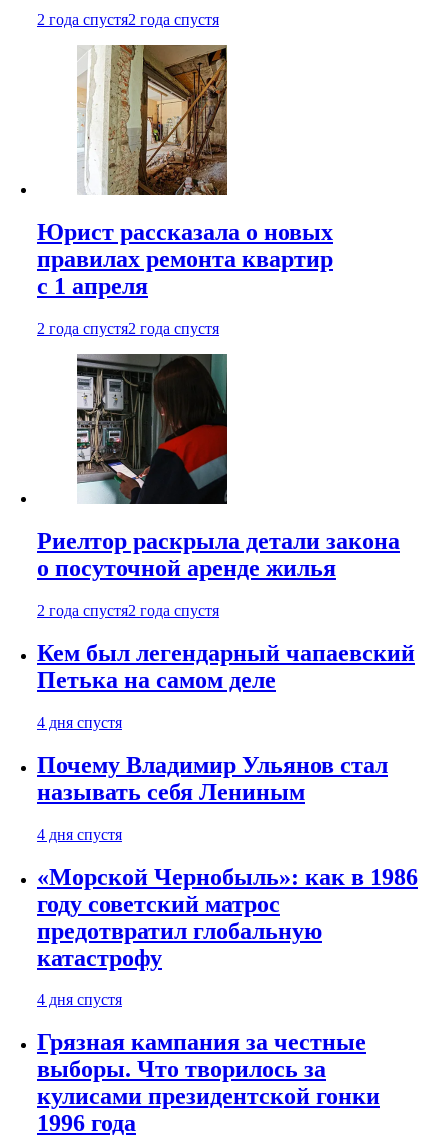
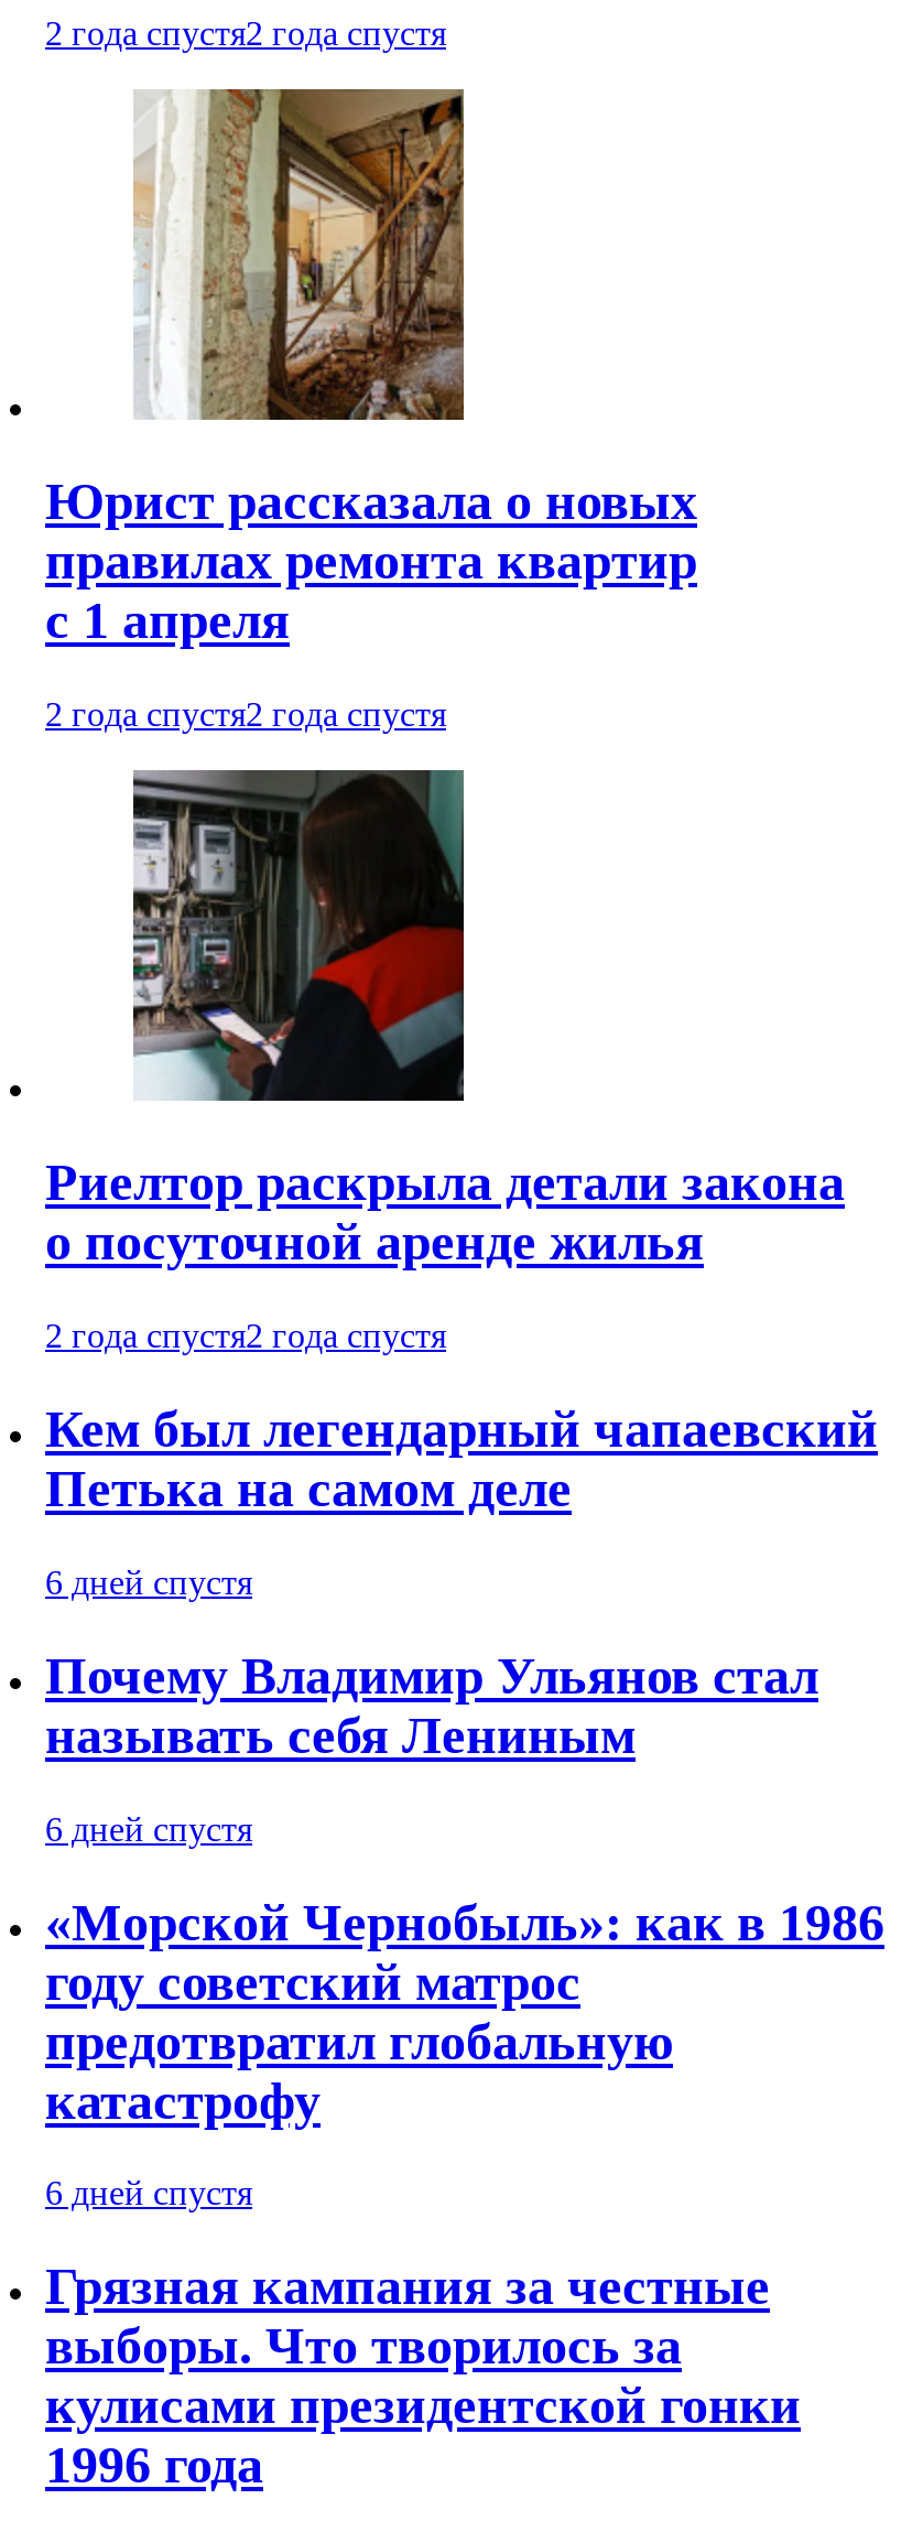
- 4 дня спустя
+ 6 дней спустя

- 4 дня спустя
+ 6 дней спустя

- 4 дня спустя
+ 6 дней спустя
